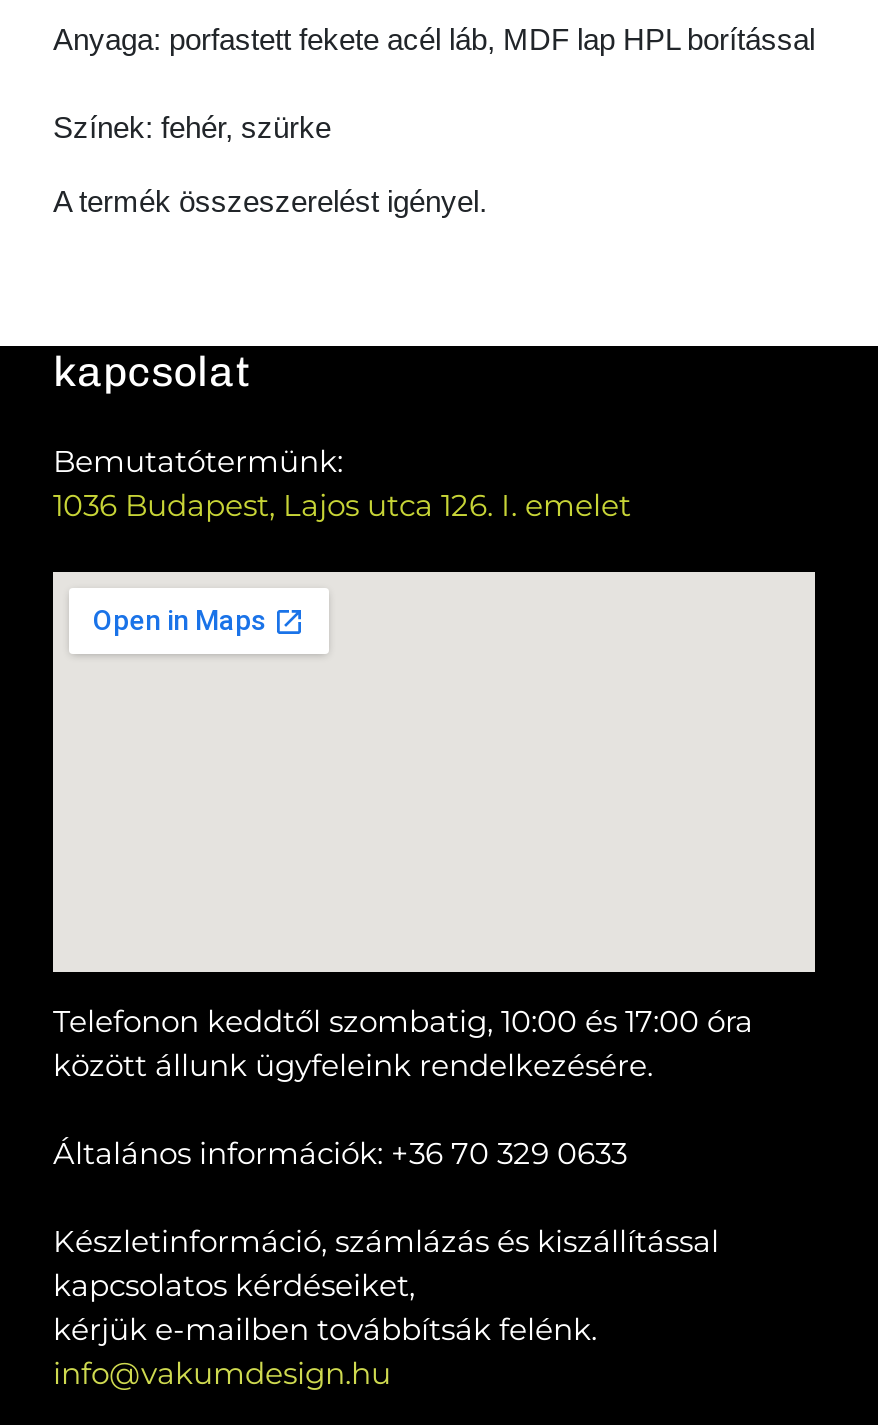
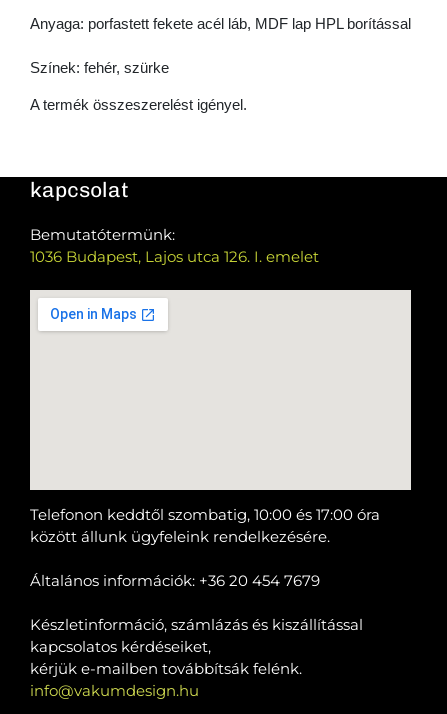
- Általános információk: +36 70 329 0633
+ Általános információk: +36 20 454 7679
